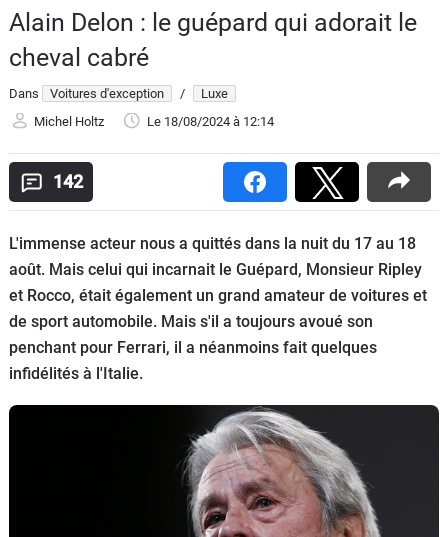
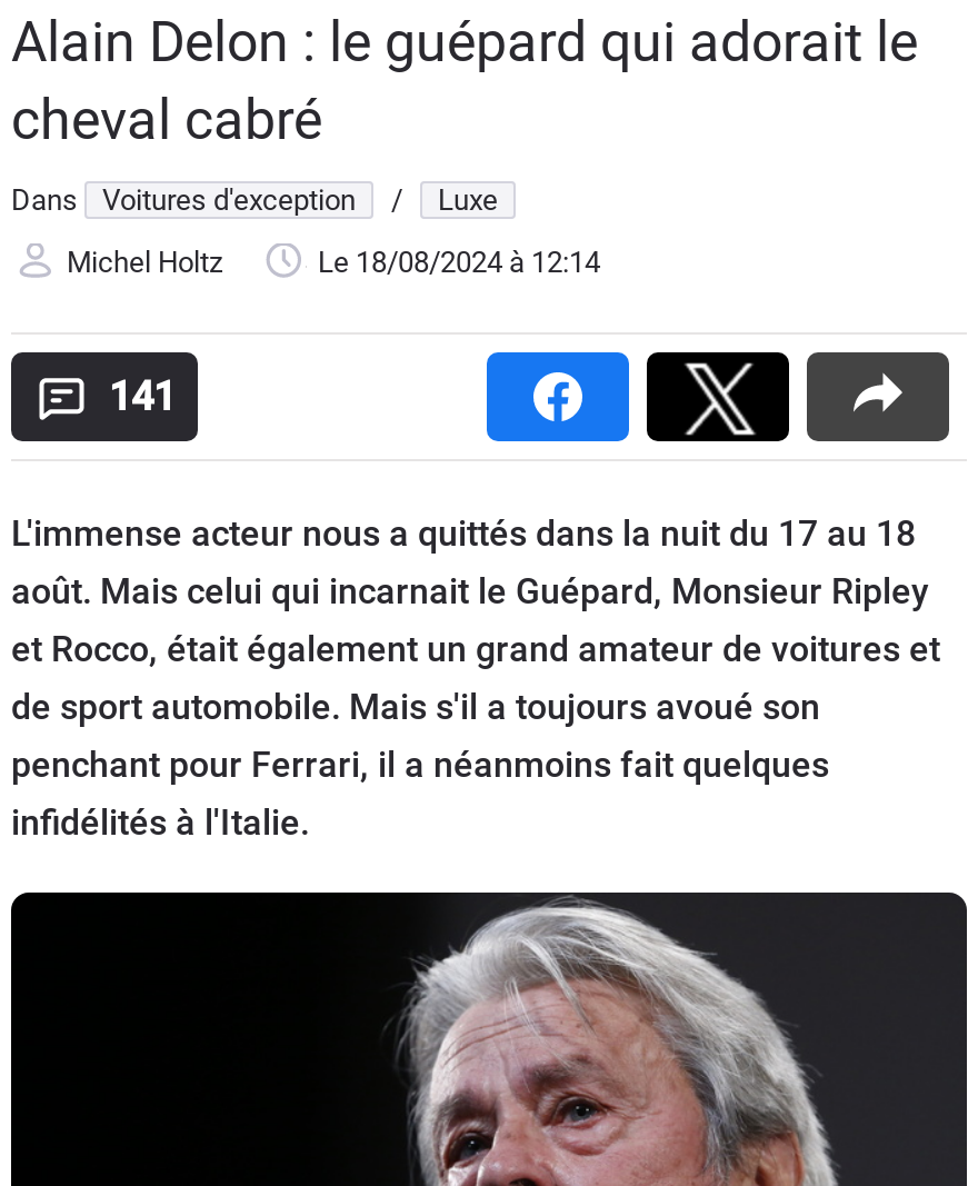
- 142
+ 141
